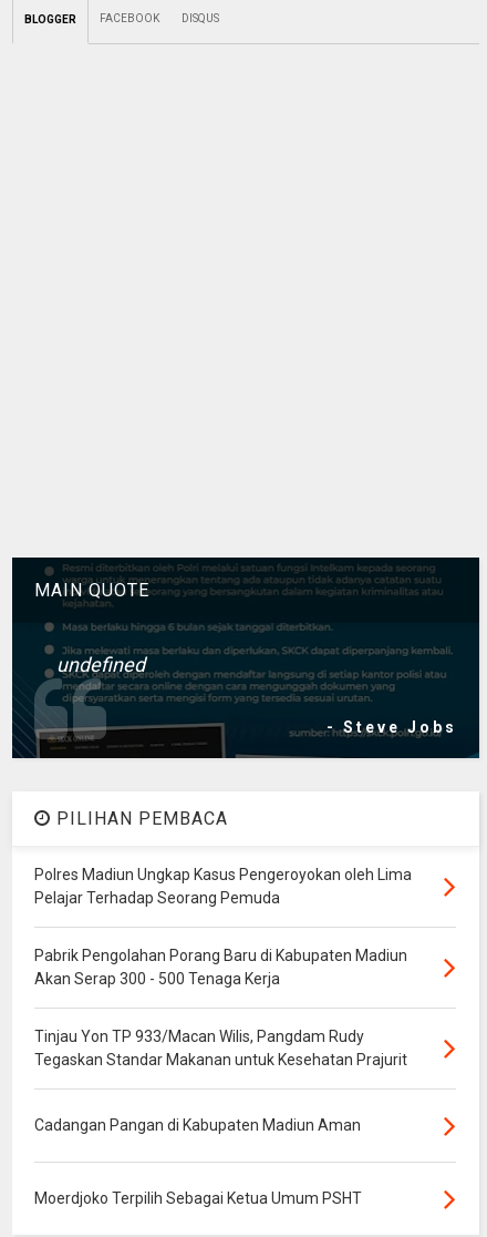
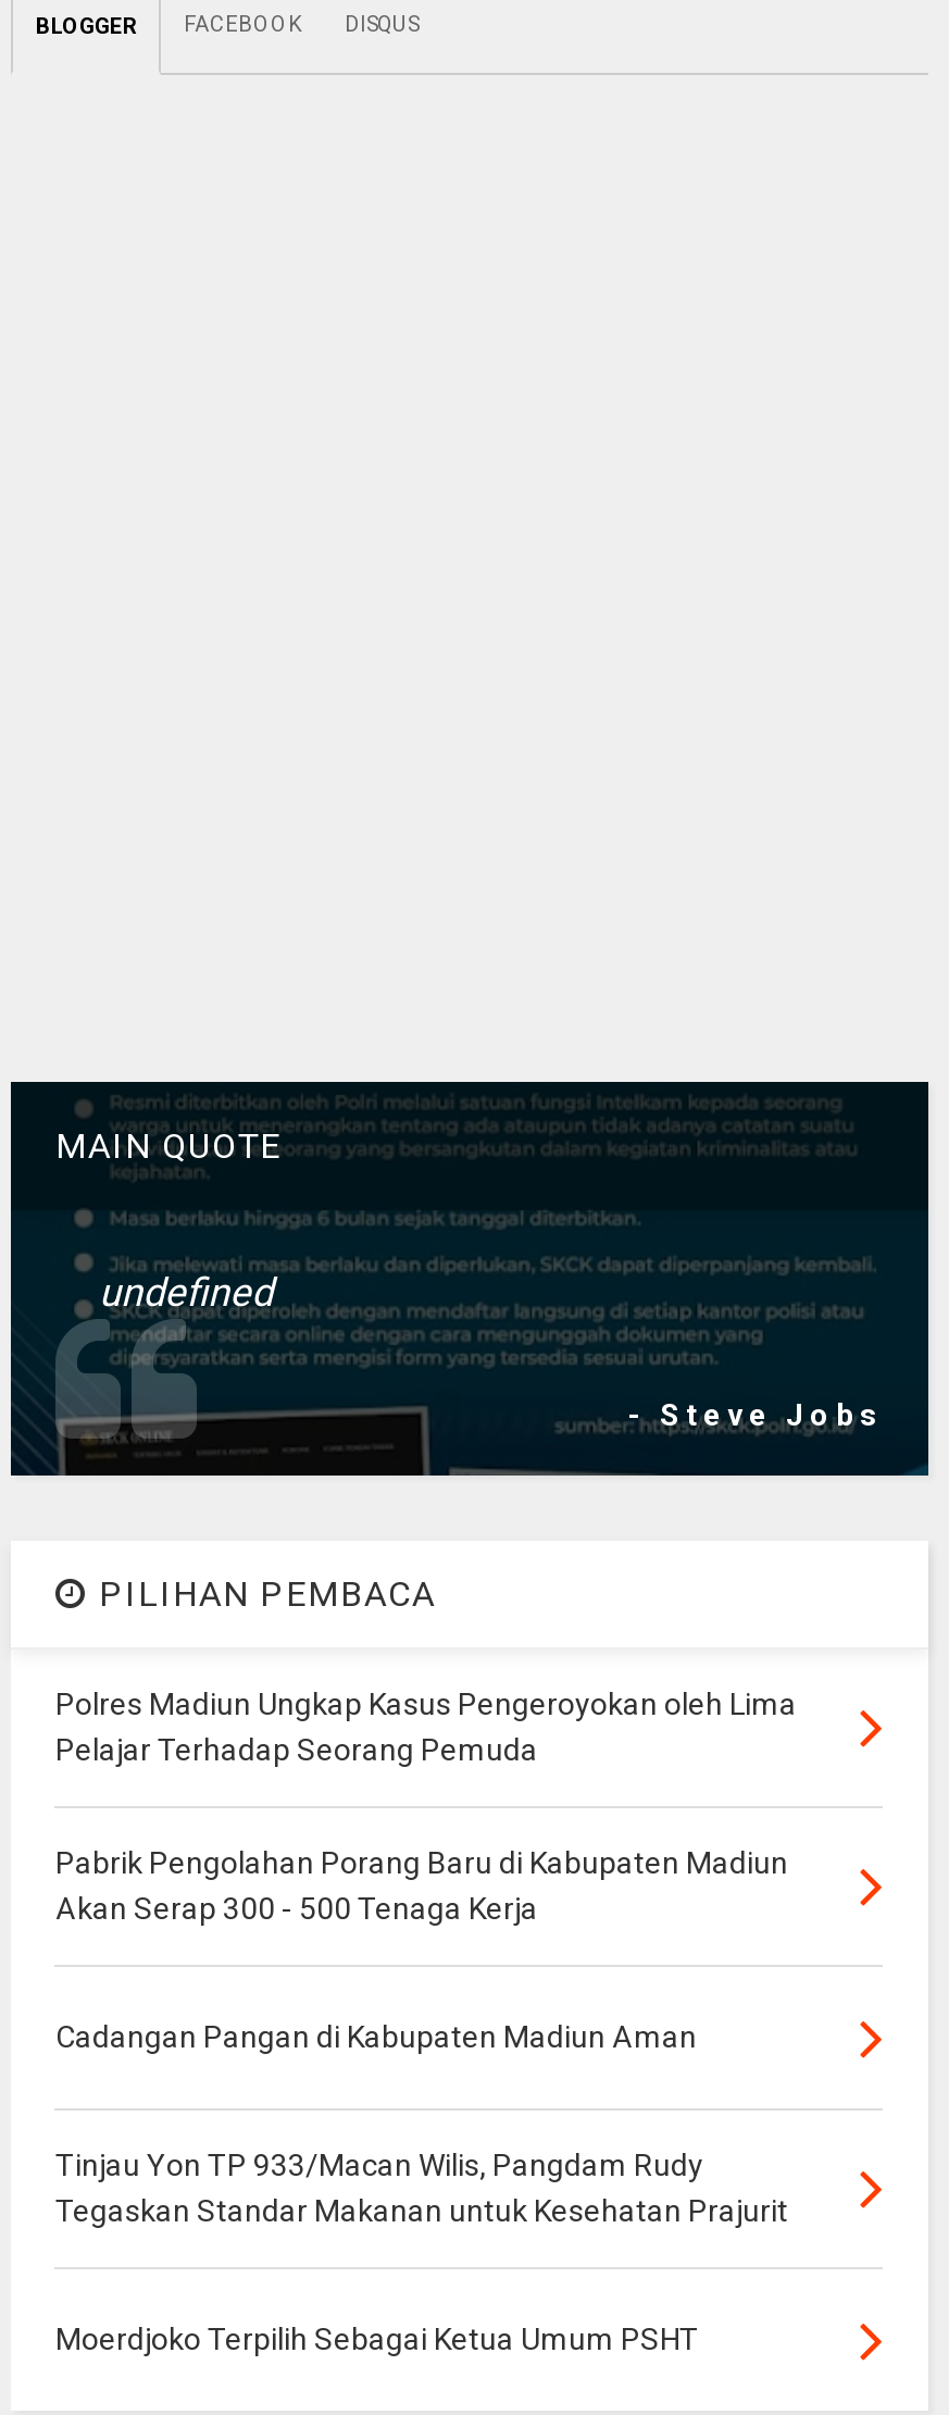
moved down: Tinjau Yon TP 933/Macan Wilis, Pangdam Rudy | Tegaskan Standar Makanan untuk Kesehatan Prajurit

moved up: Cadangan Pangan di Kabupaten Madiun Aman
